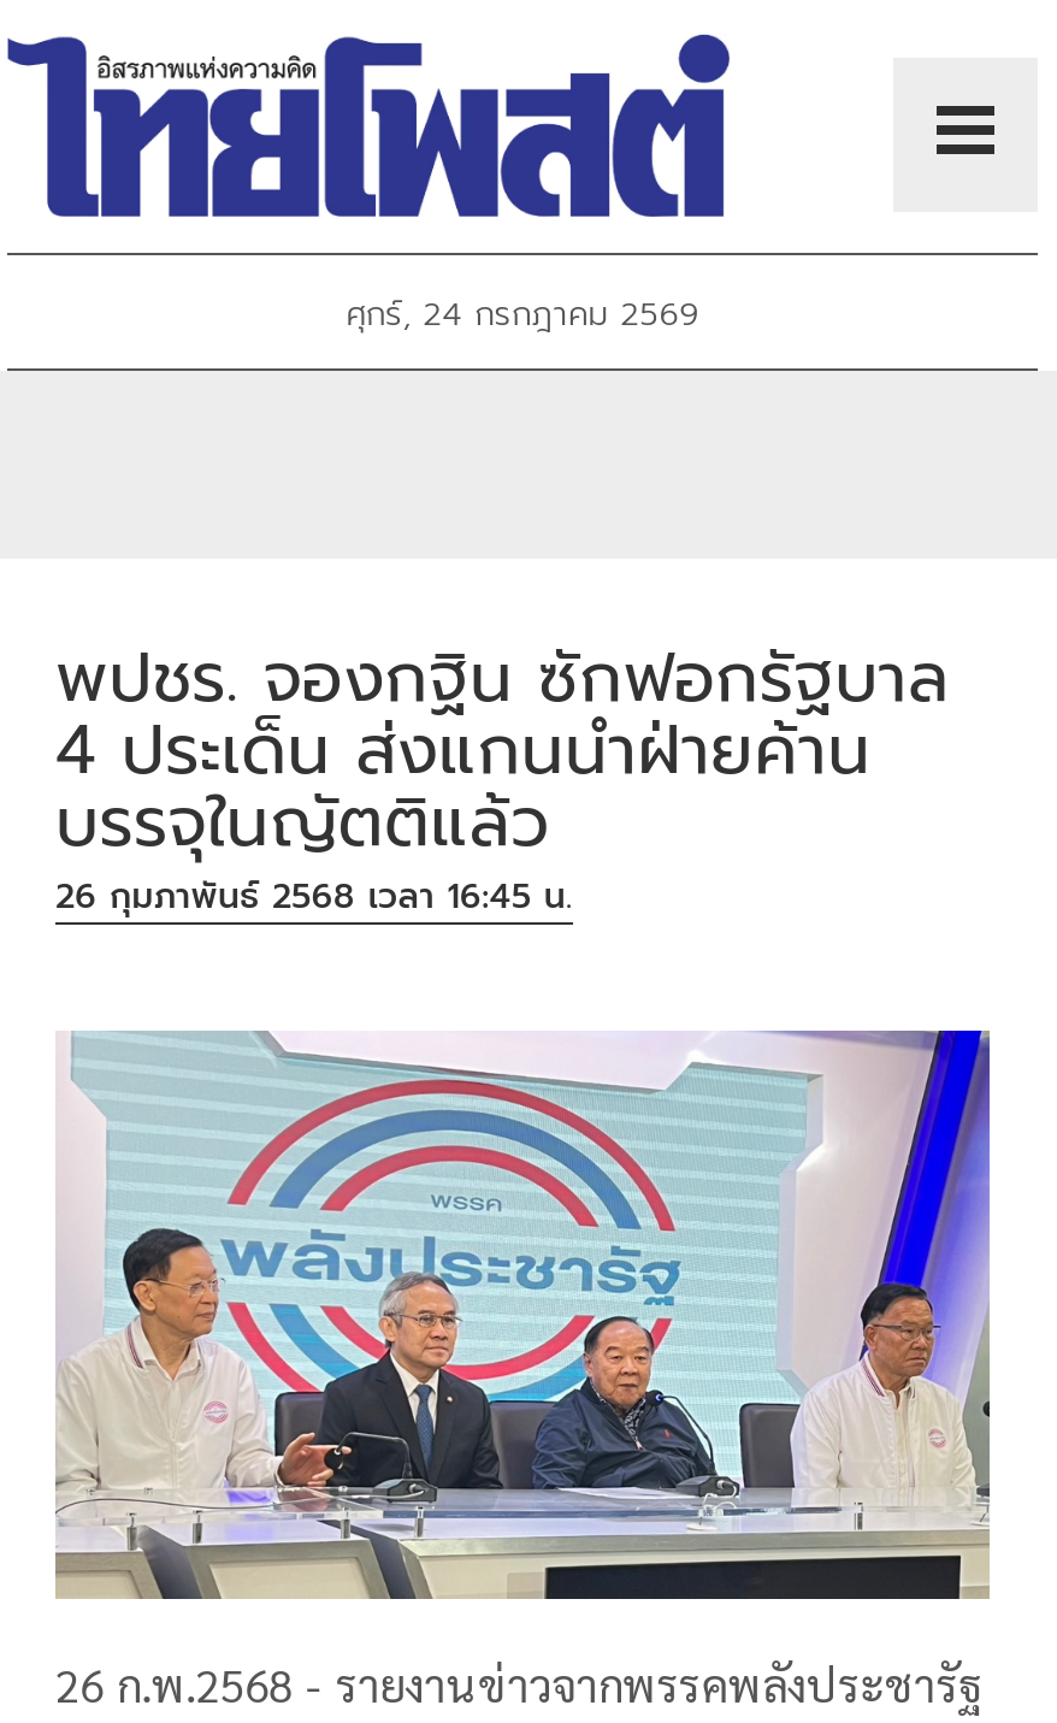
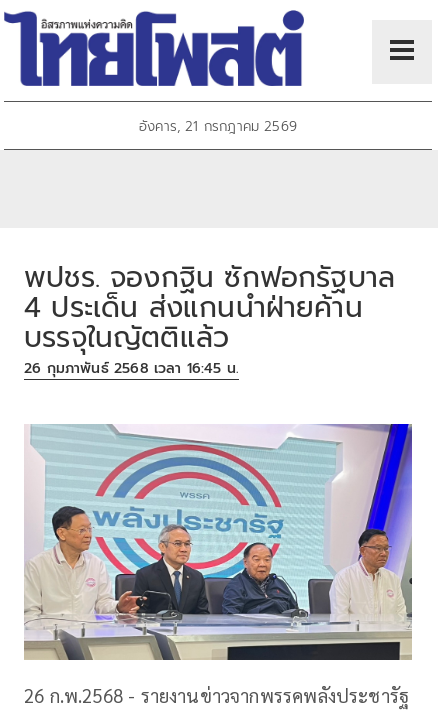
- ศุกร์, 24 กรกฎาคม 2569
+ อังคาร, 21 กรกฎาคม 2569
